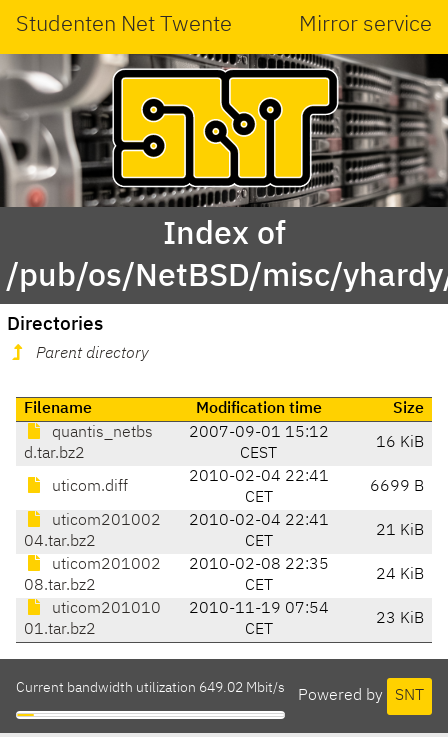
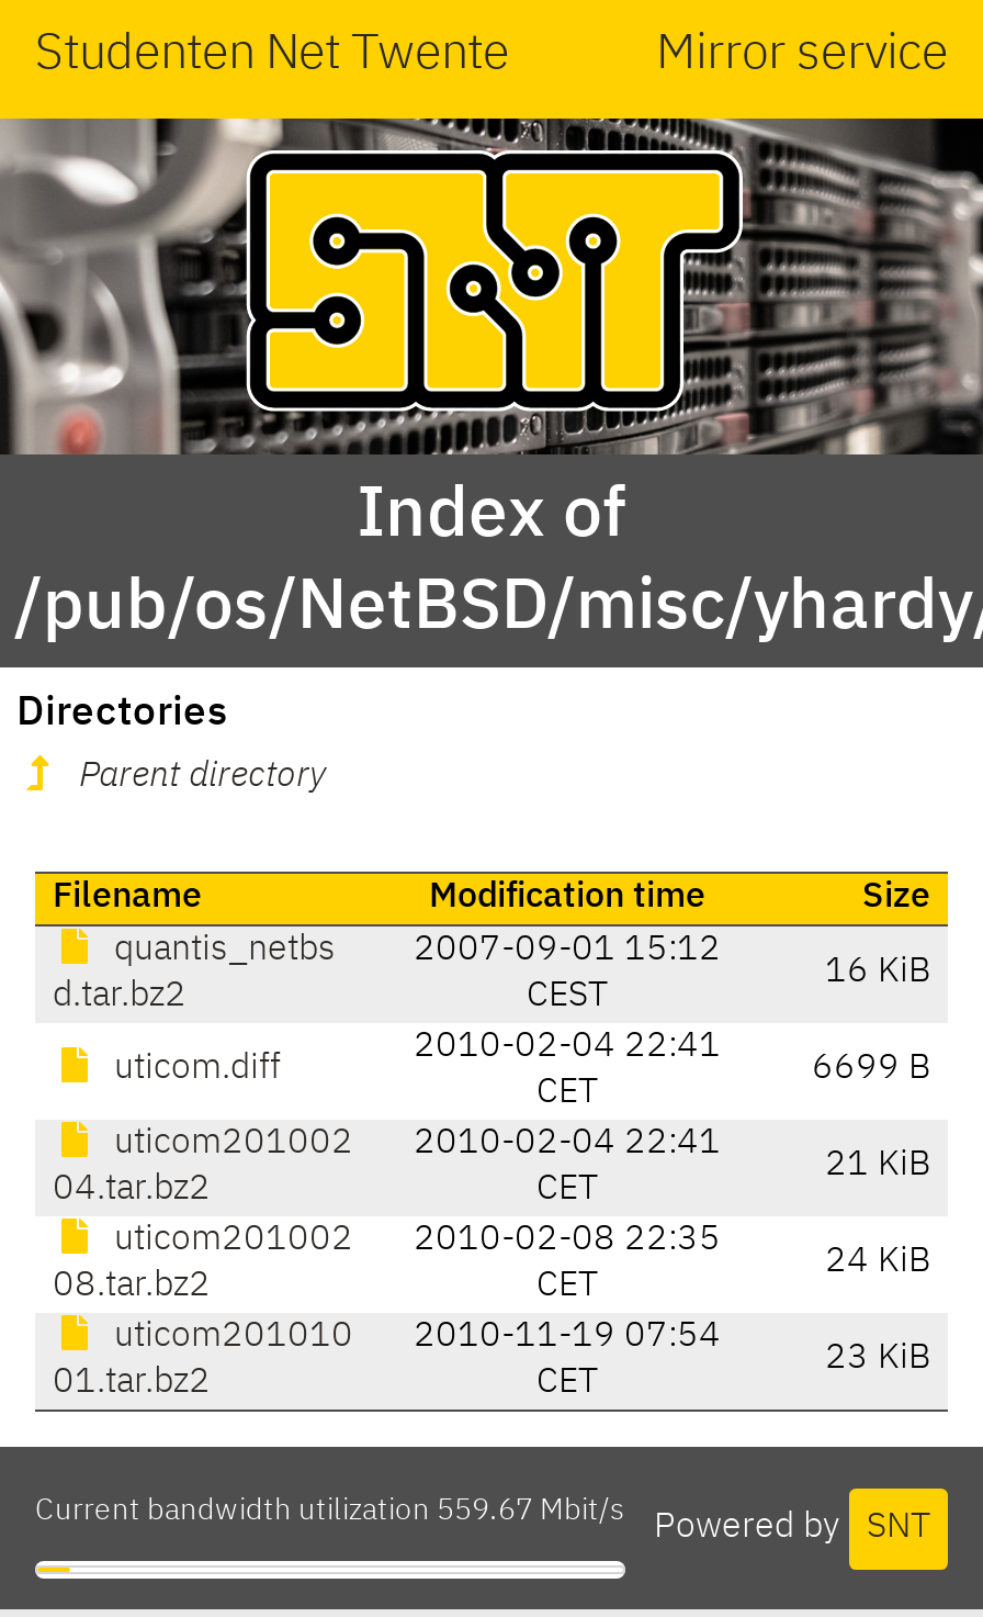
- Current bandwidth utilization 649.02 Mbit/s
+ Current bandwidth utilization 559.67 Mbit/s
